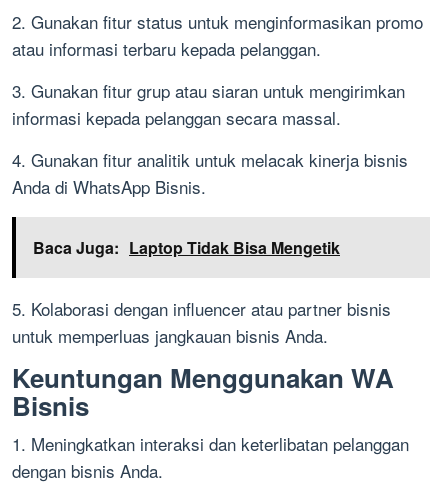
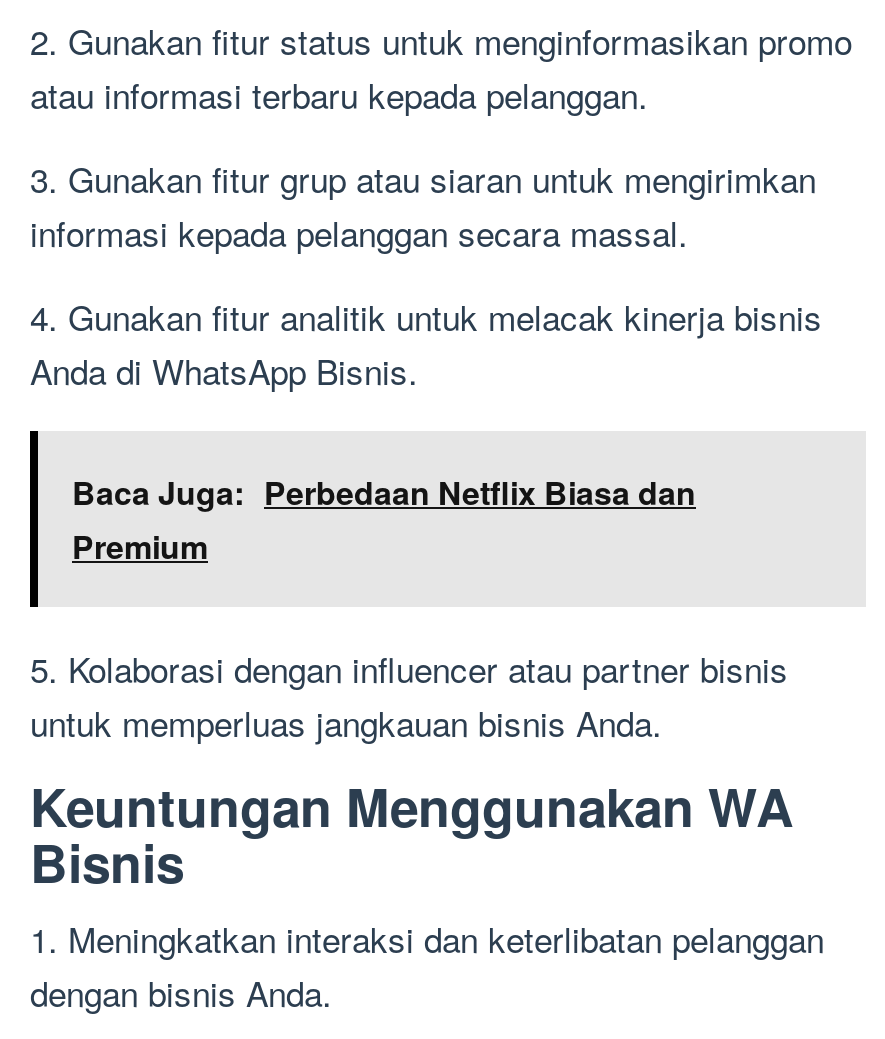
- Baca Juga: Laptop Tidak Bisa Mengetik
+ Baca Juga: Perbedaan Netflix Biasa dan
+ Premium
